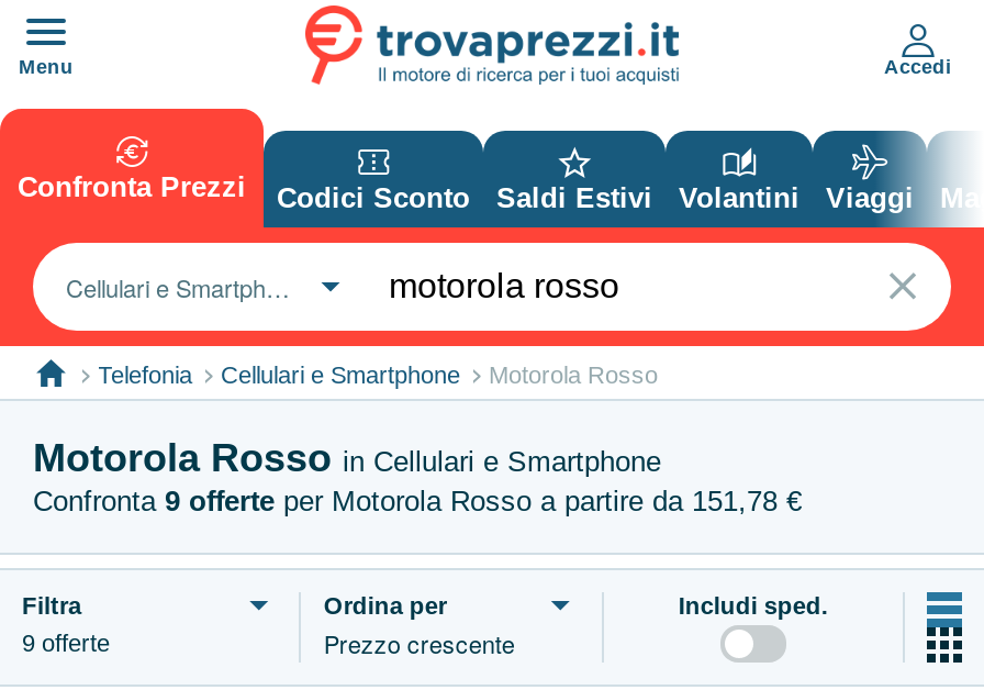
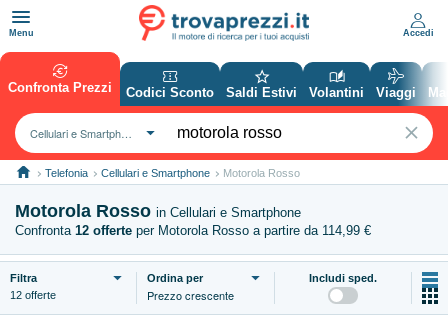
- Confronta 9 offerte per Motorola Rosso a partire da 151,78 €
+ Confronta 12 offerte per Motorola Rosso a partire da 114,99 €

- 9 offerte
+ 12 offerte
